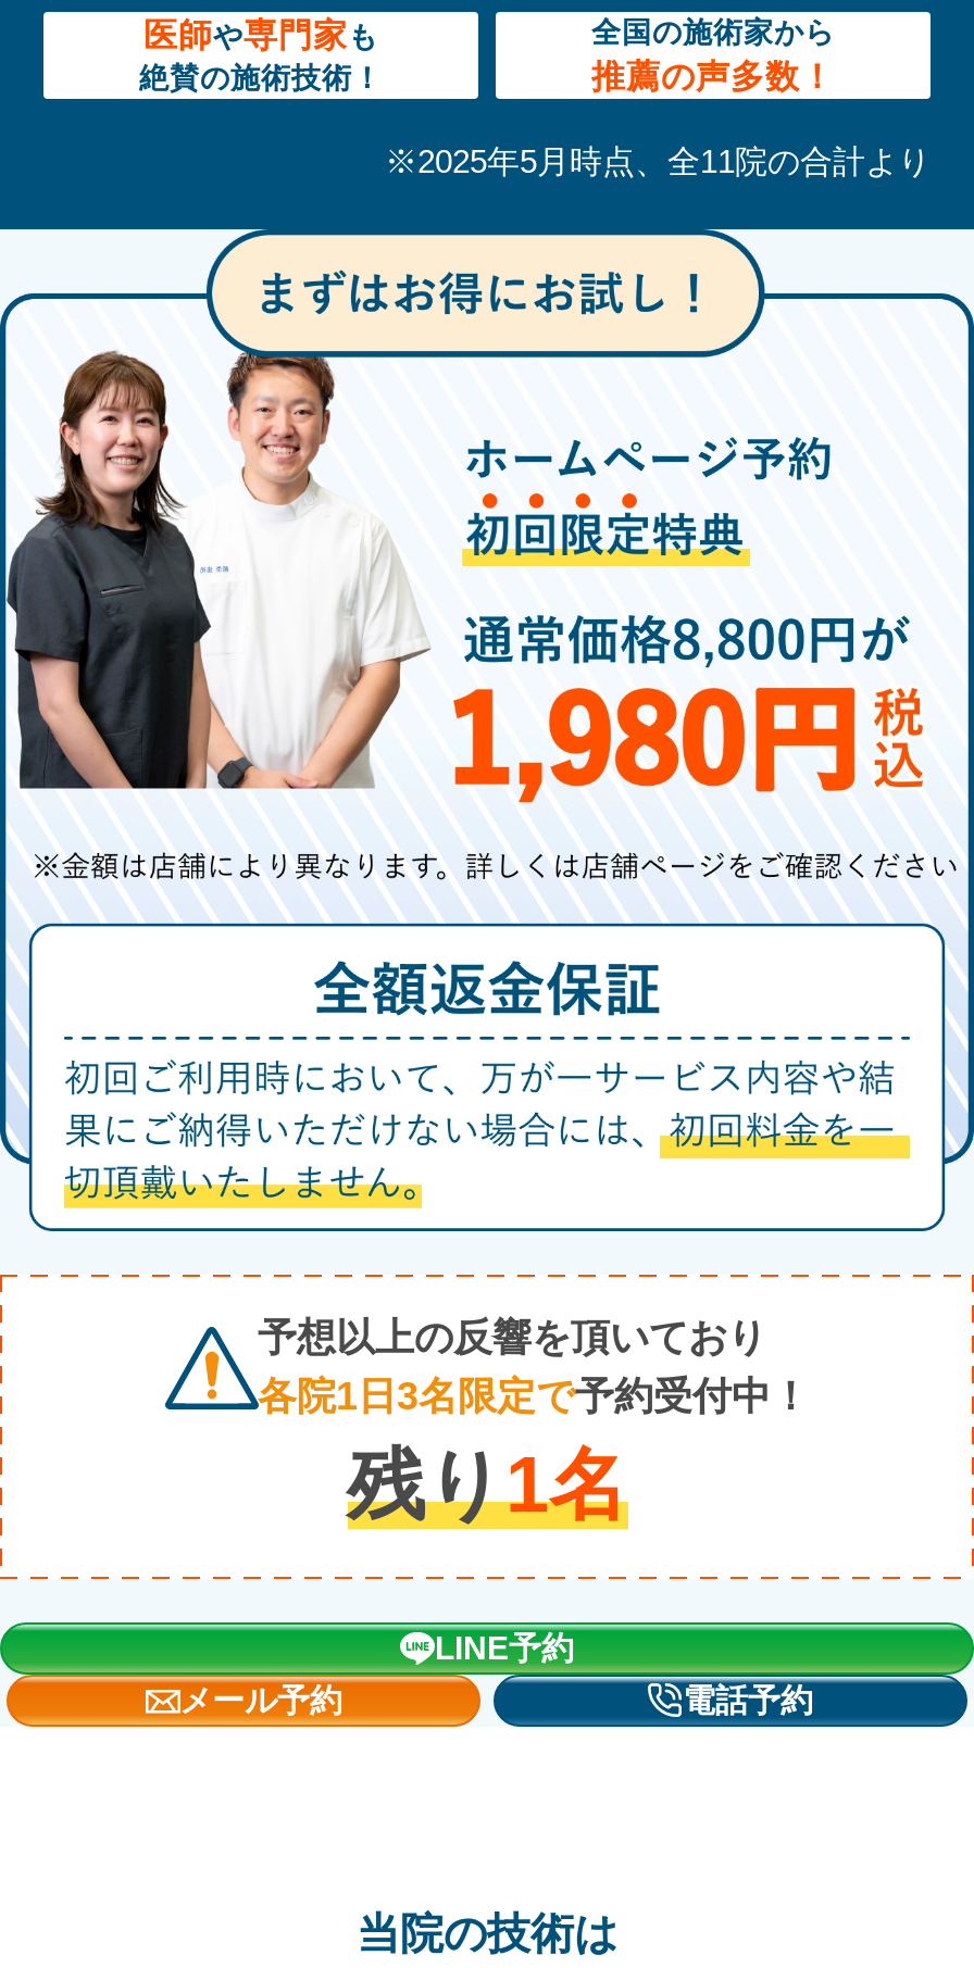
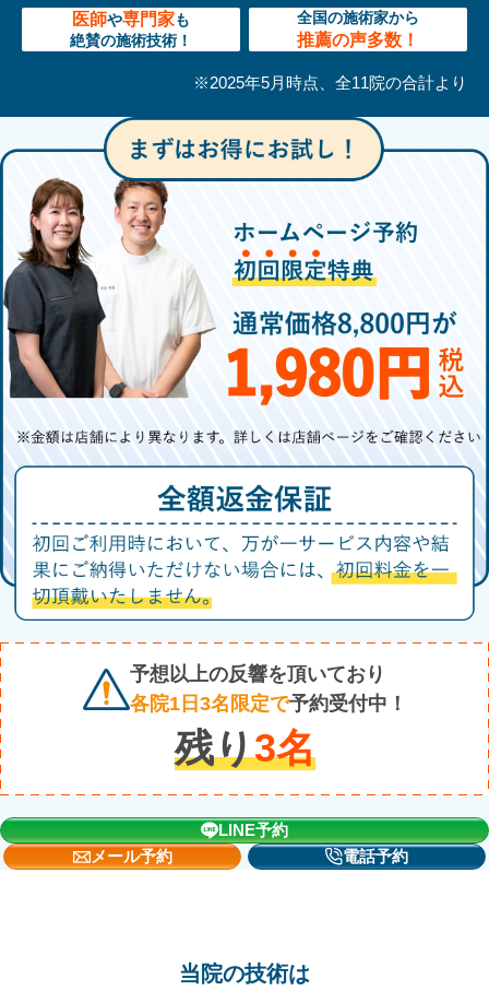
- 残り1名
+ 残り3名
